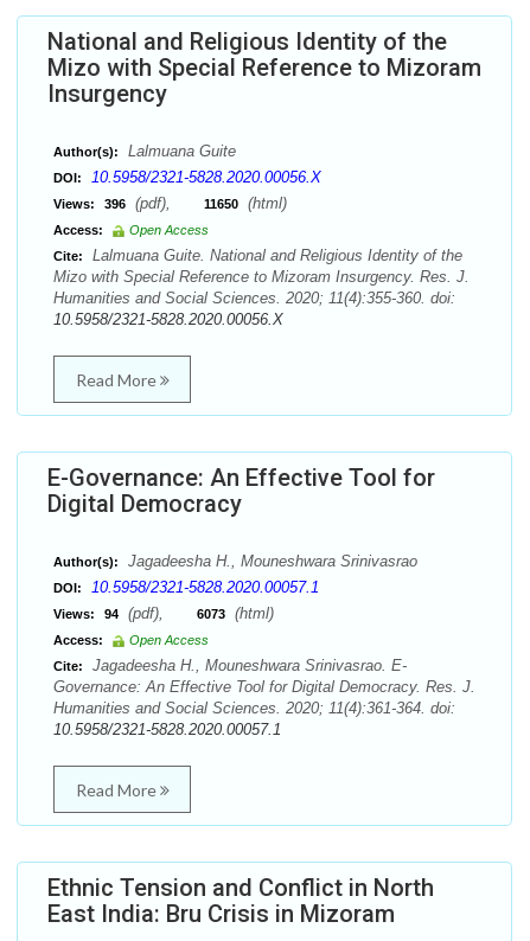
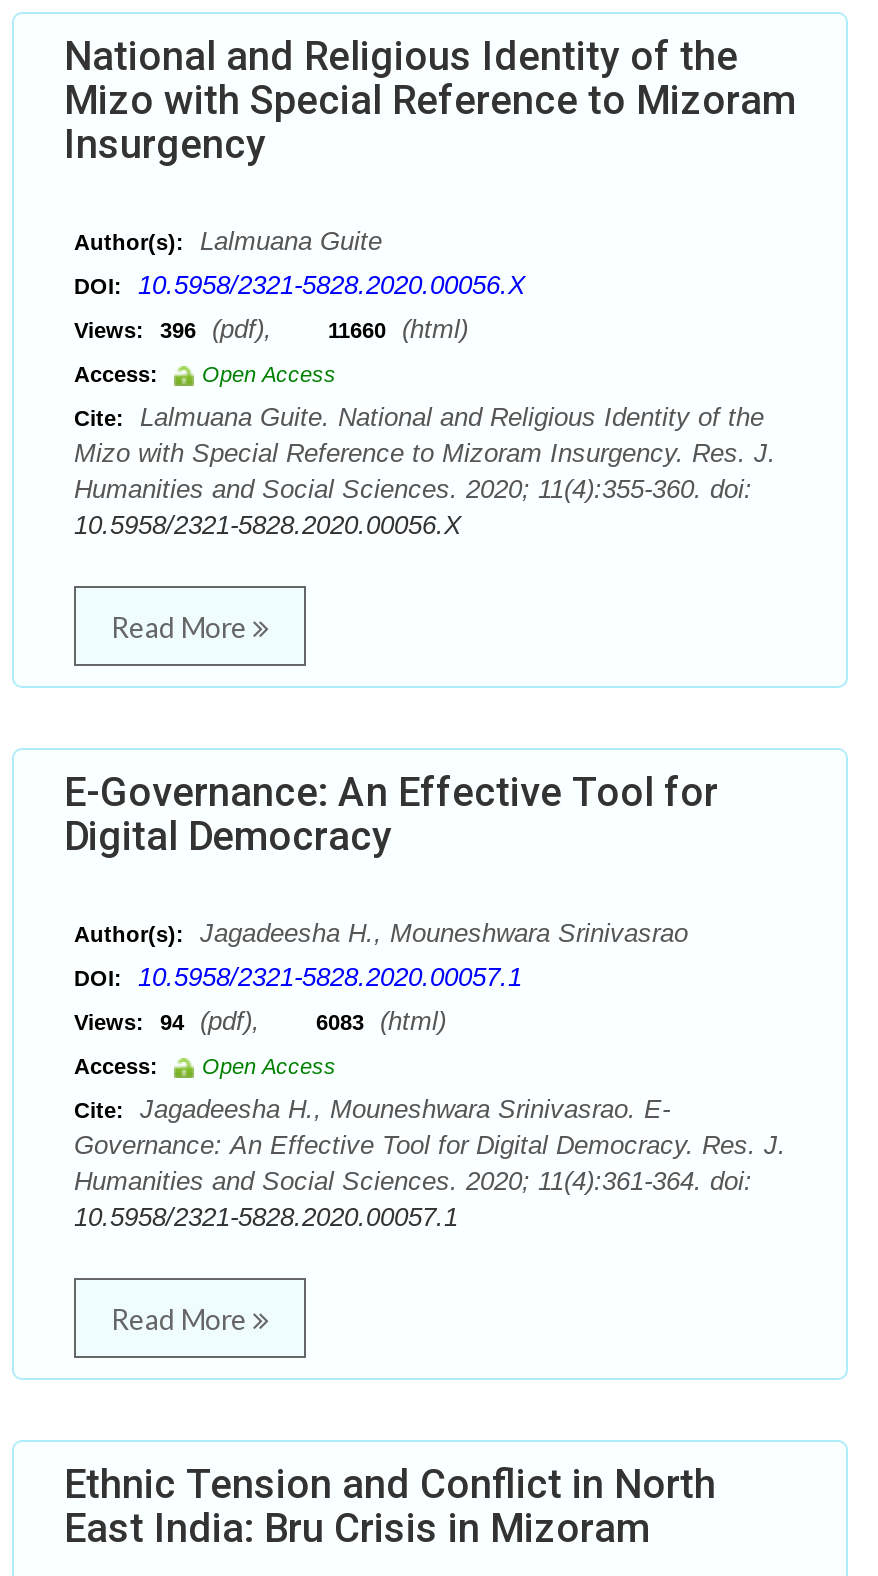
- Views: 396 (pdf), 11650 (html)
+ Views: 396 (pdf), 11660 (html)

- Views: 94 (pdf), 6073 (html)
+ Views: 94 (pdf), 6083 (html)
